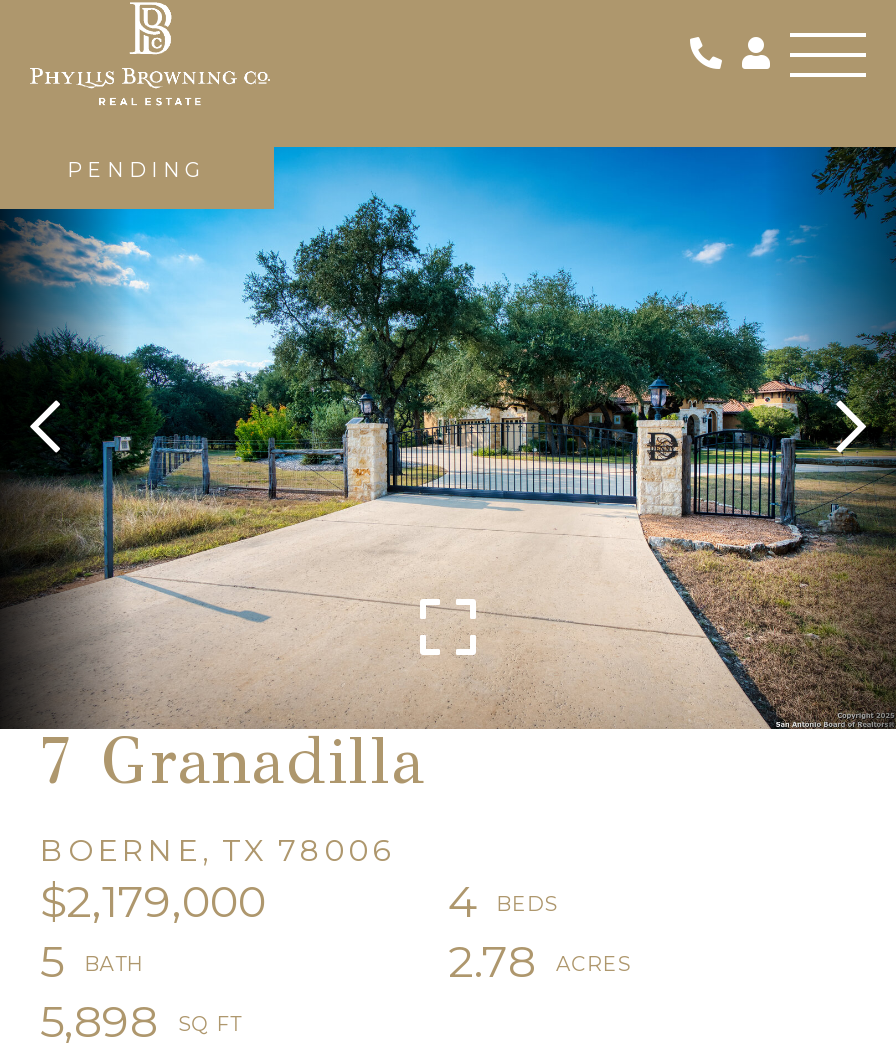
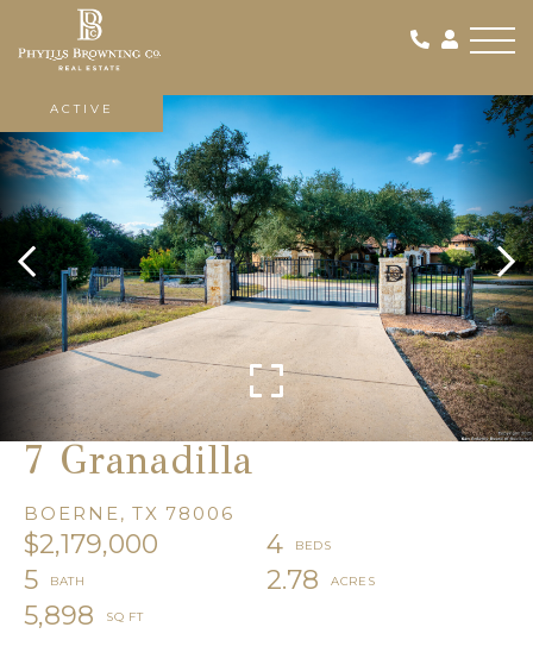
- PENDING
+ ACTIVE
